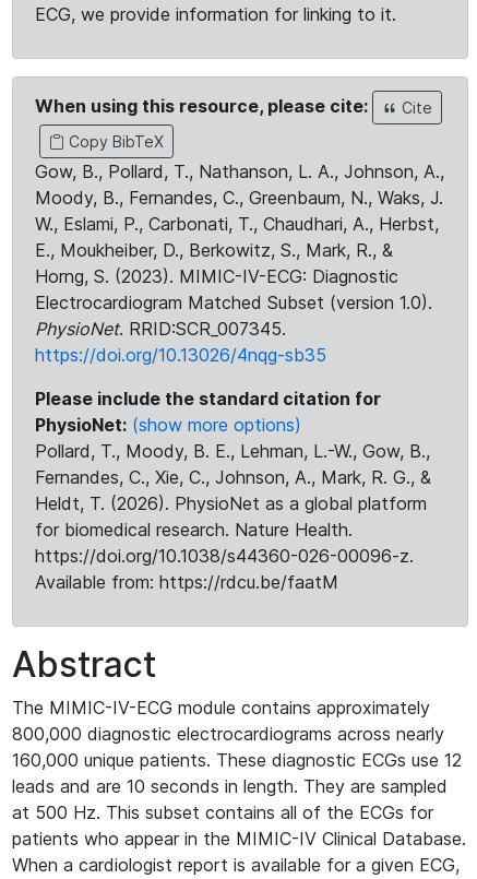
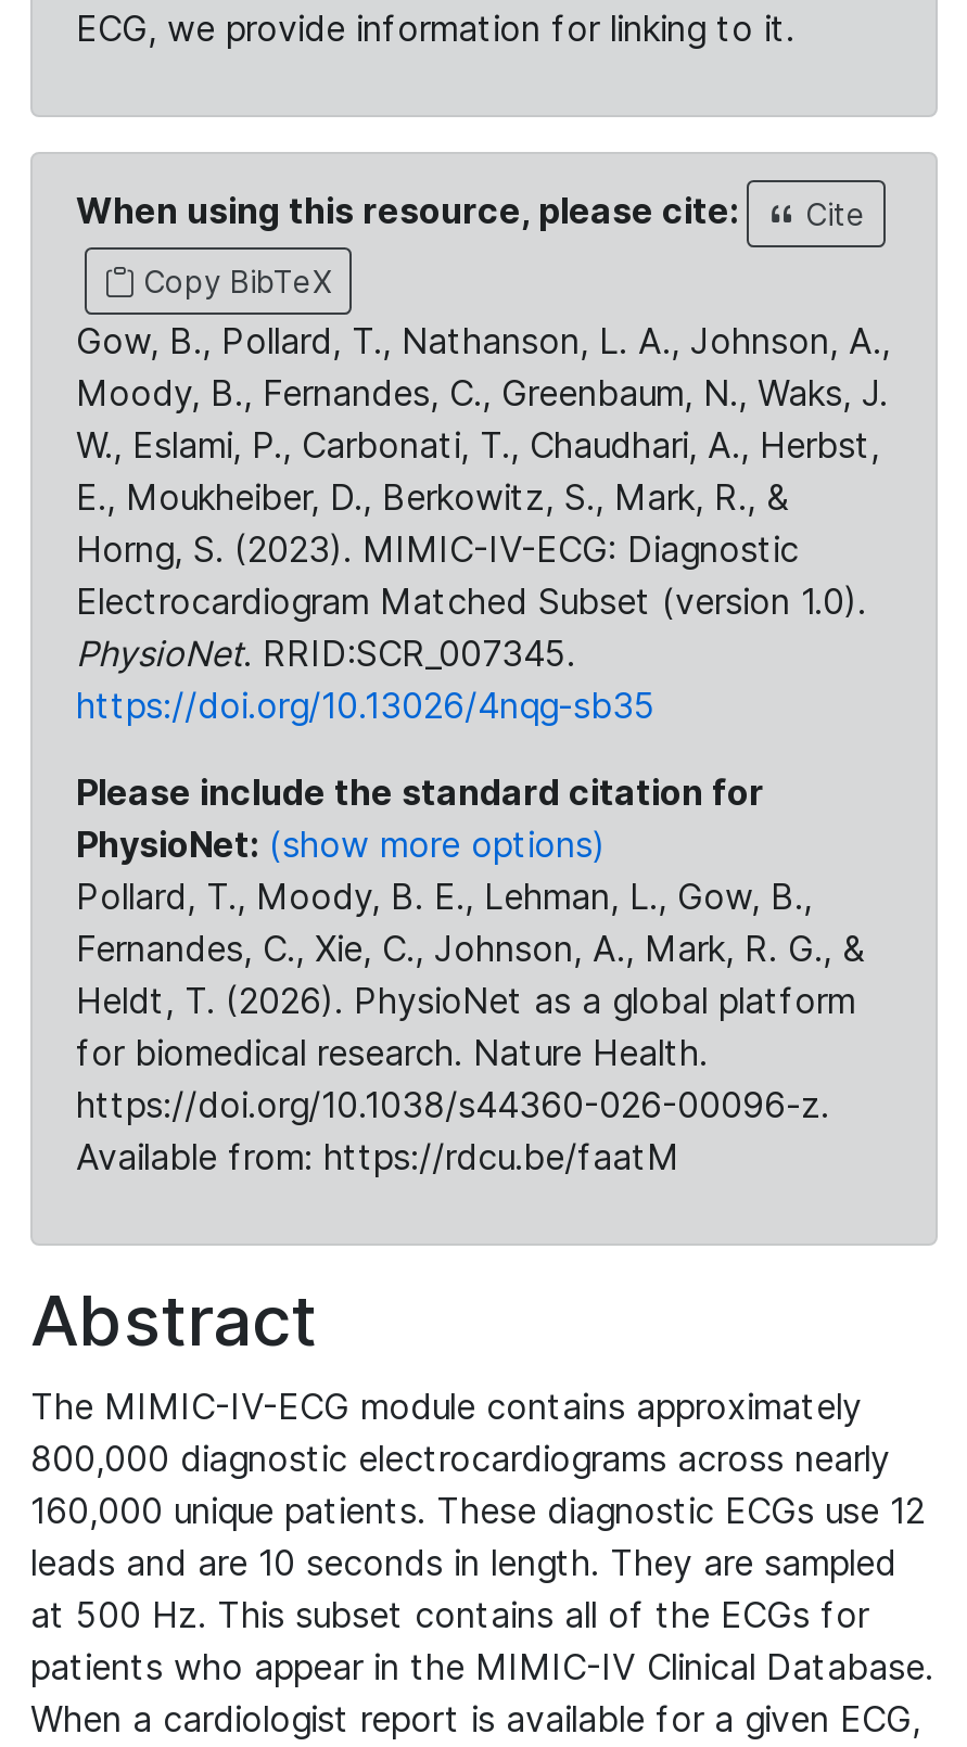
- Pollard, T., Moody, B. E., Lehman, L.-W., Gow, B.,
+ Pollard, T., Moody, B. E., Lehman, L., Gow, B.,
